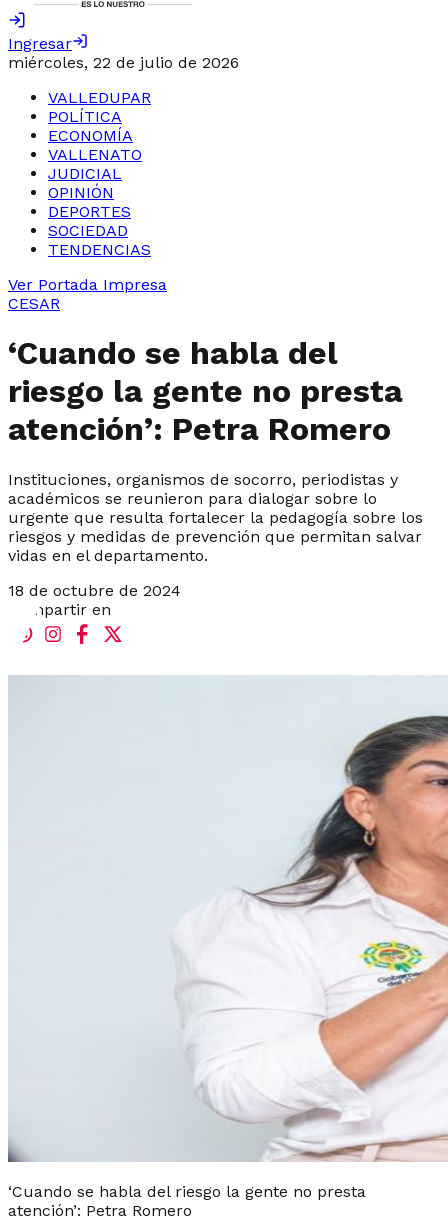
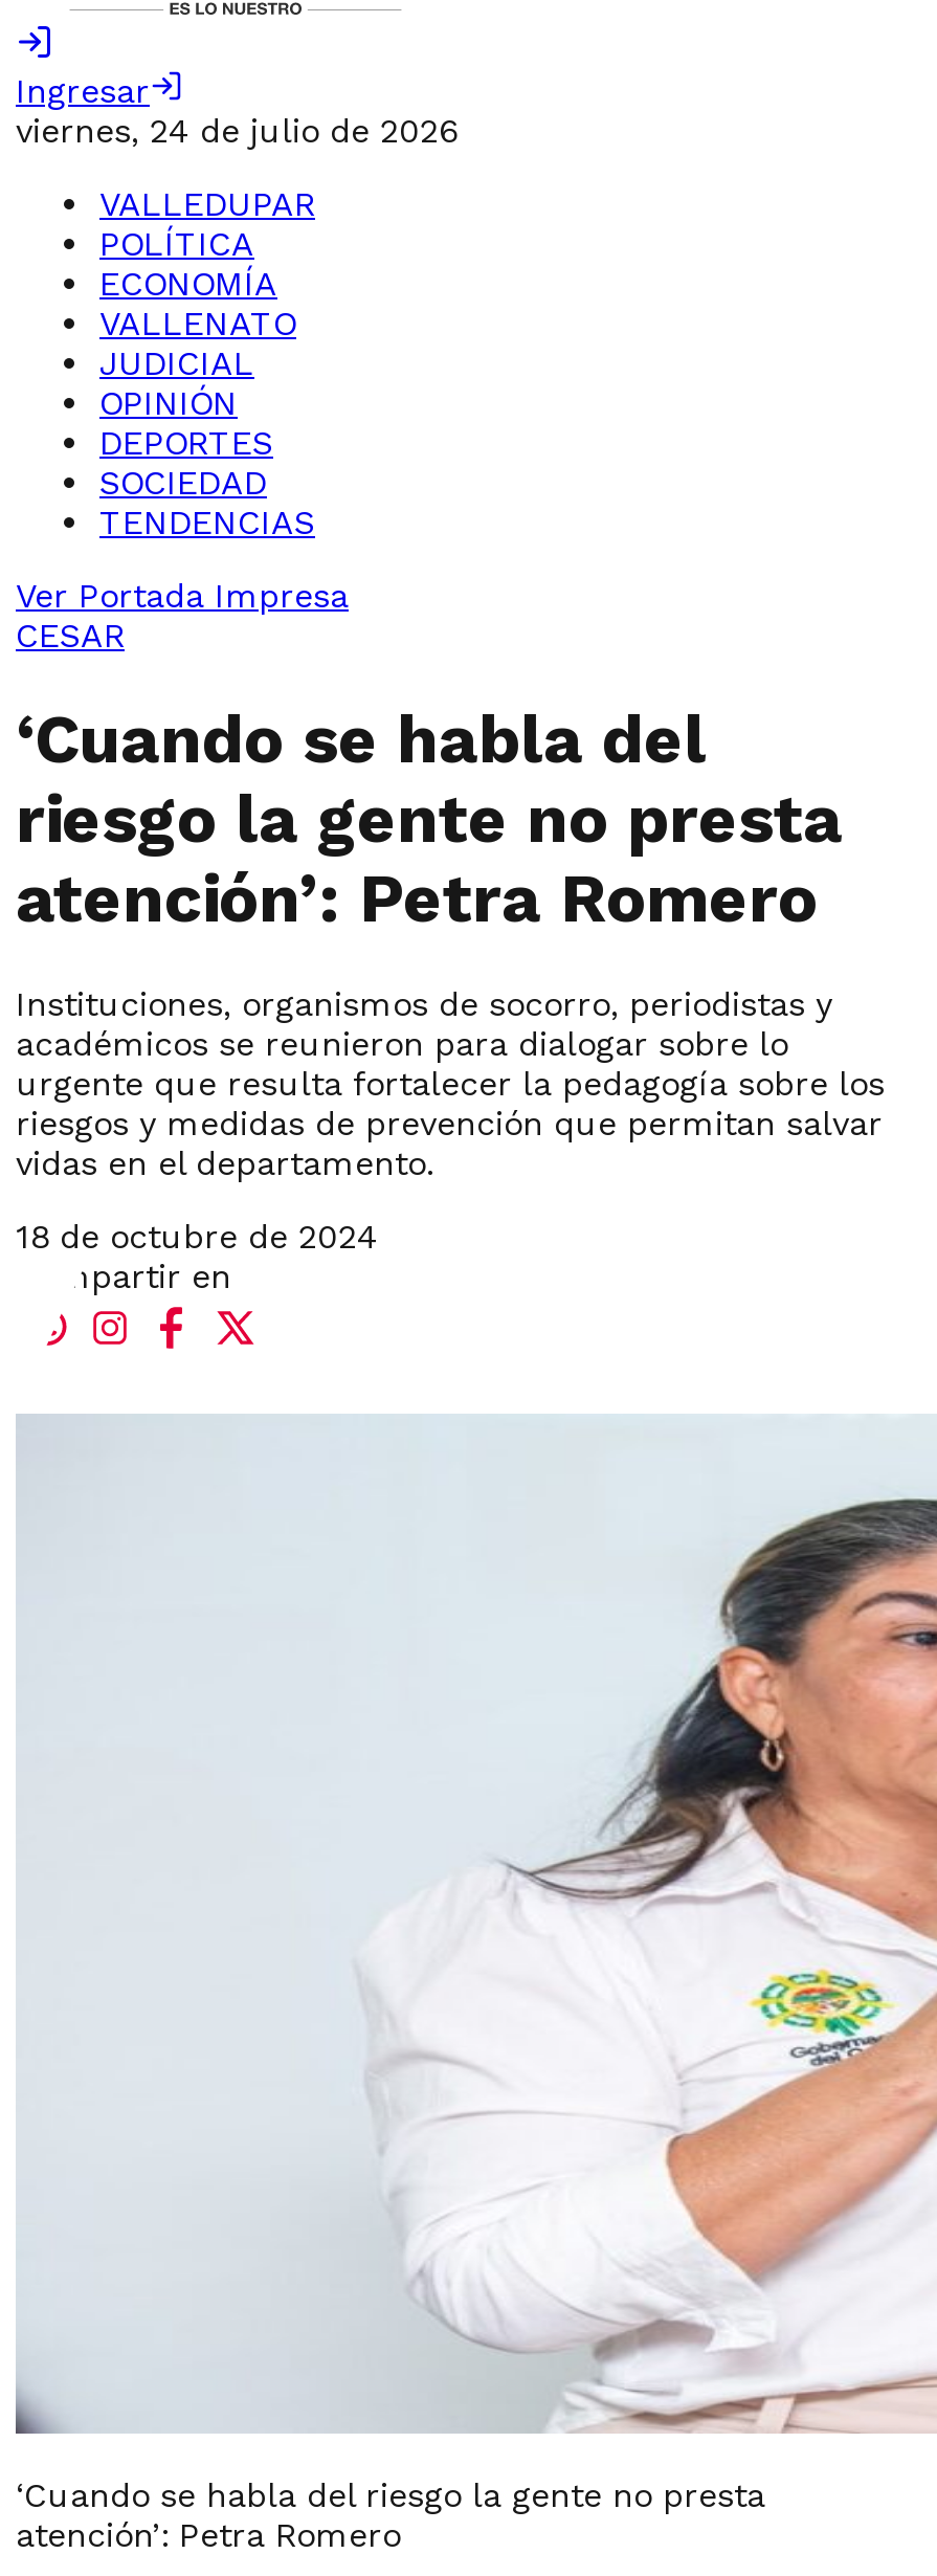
- miércoles, 22 de julio de 2026
+ viernes, 24 de julio de 2026
